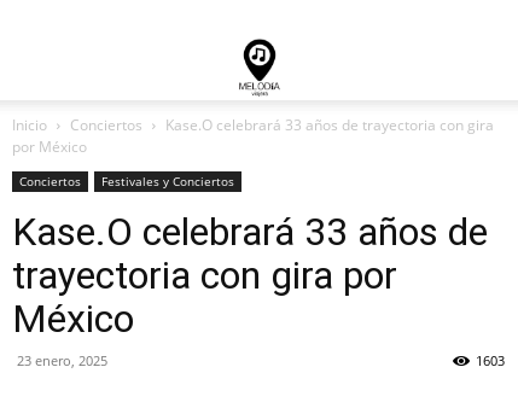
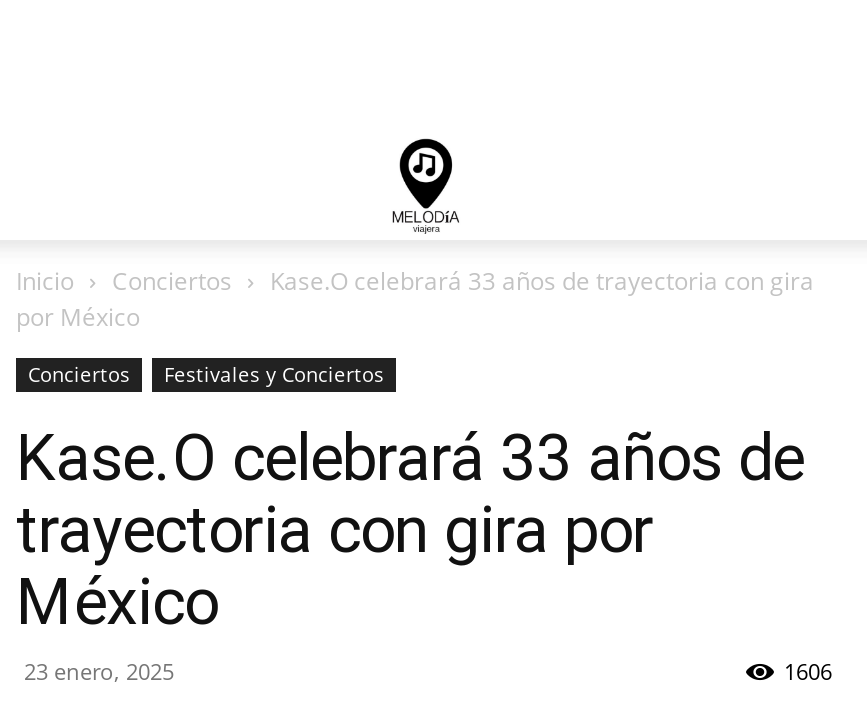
- 1603
+ 1606
